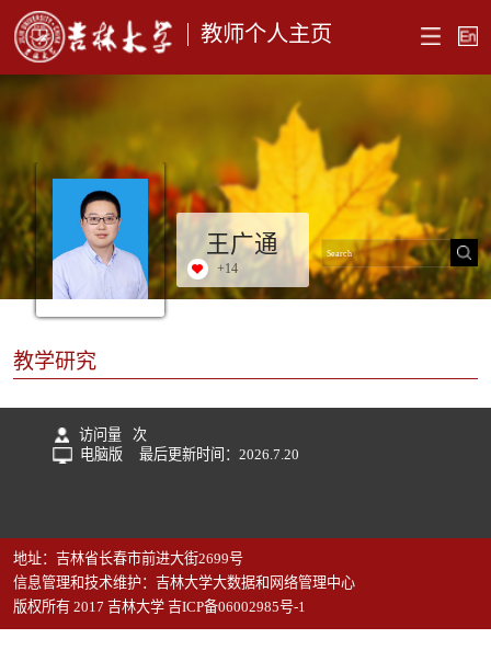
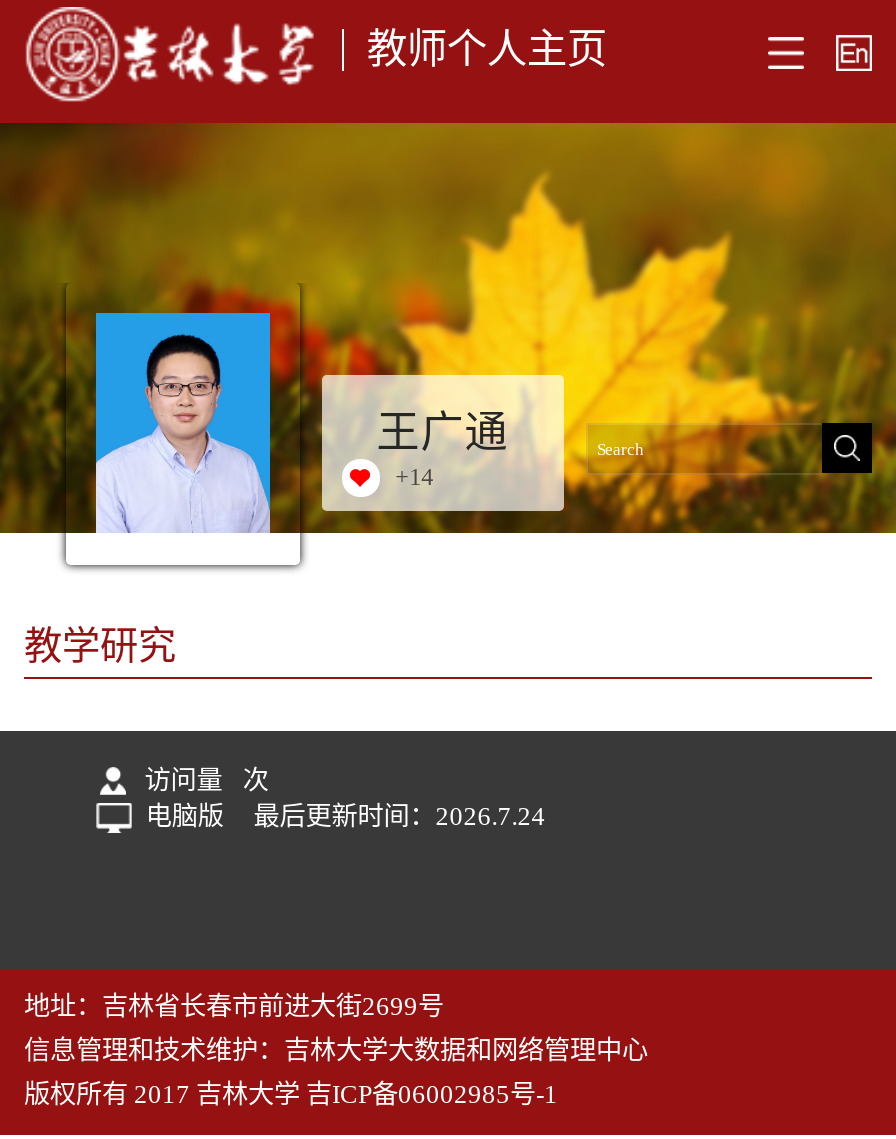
- 最后更新时间：2026.7.20
+ 最后更新时间：2026.7.24
